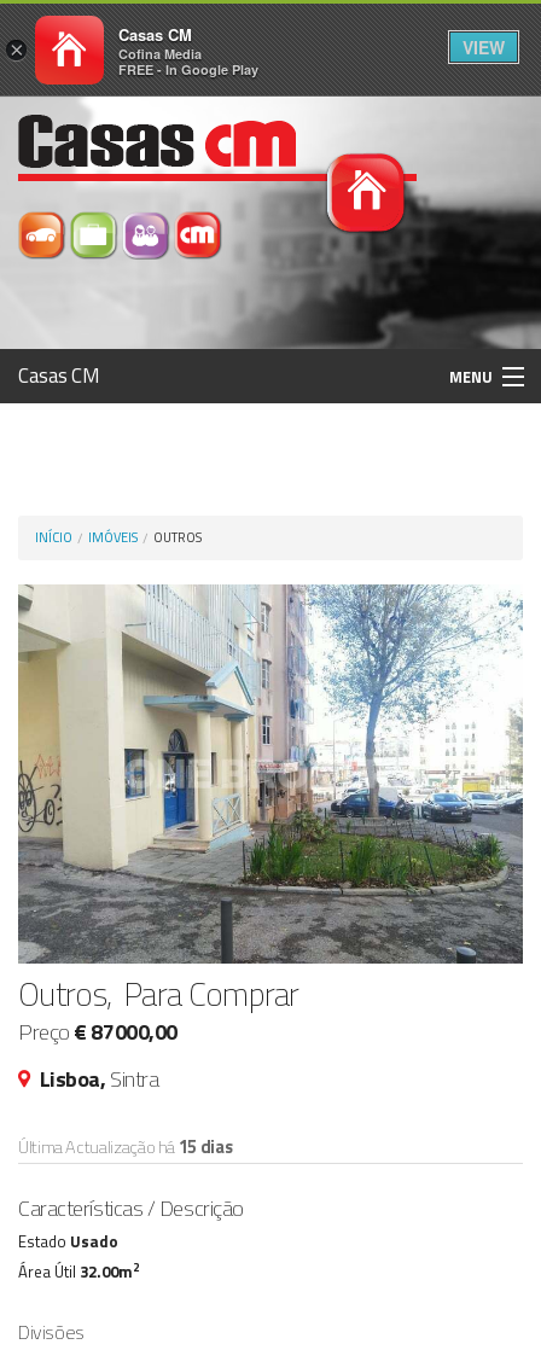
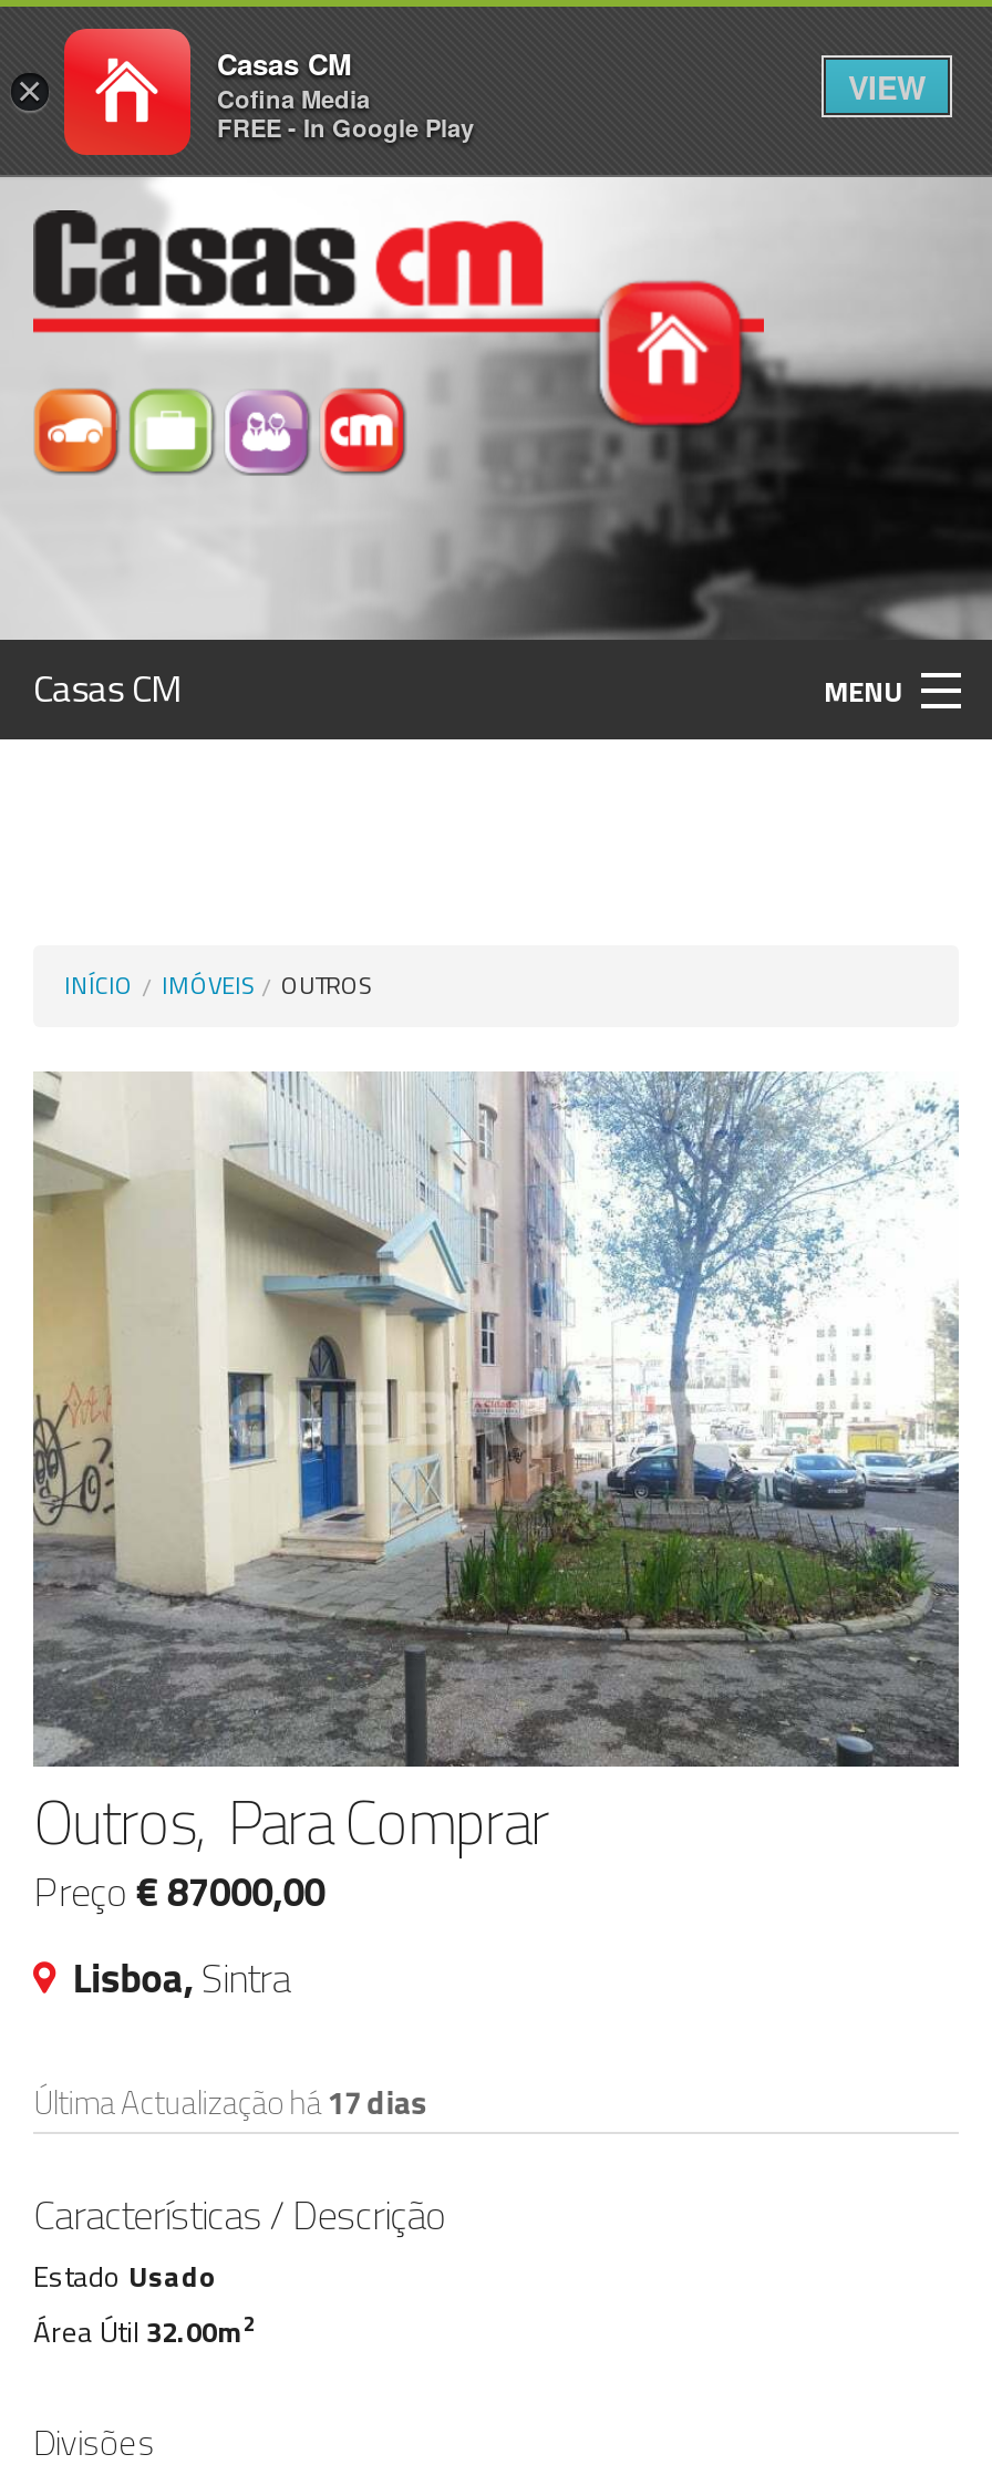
- Última Actualização há15 dias
+ Última Actualização há17 dias
